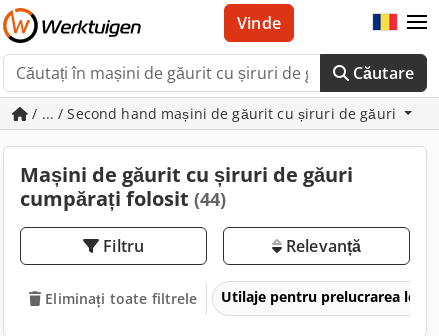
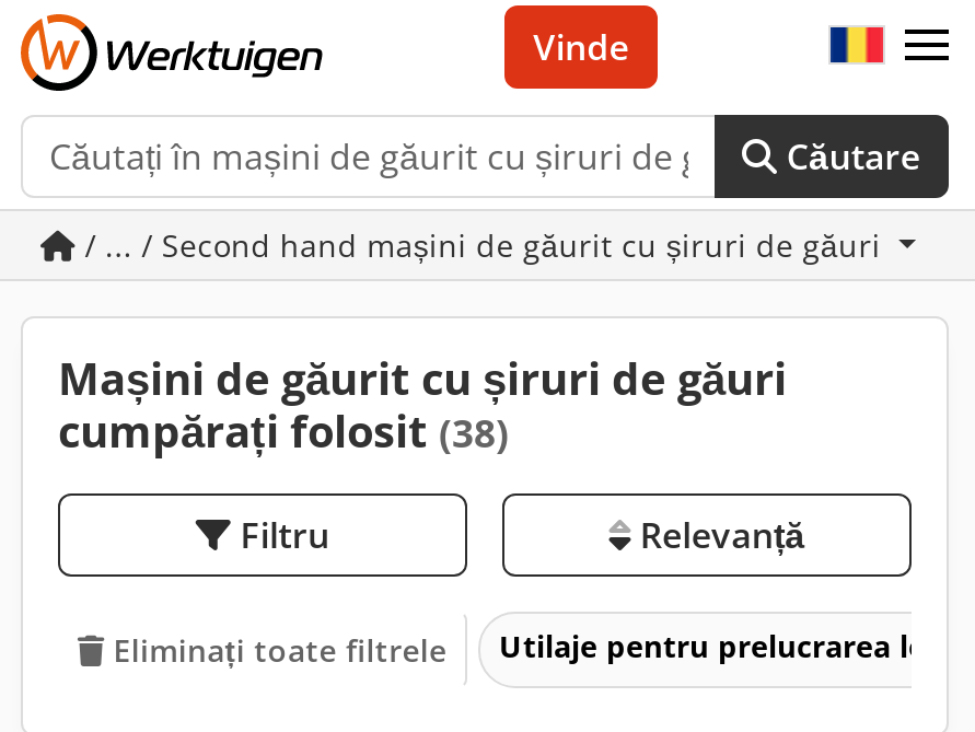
- cumpărați folosit (44)
+ cumpărați folosit (38)
